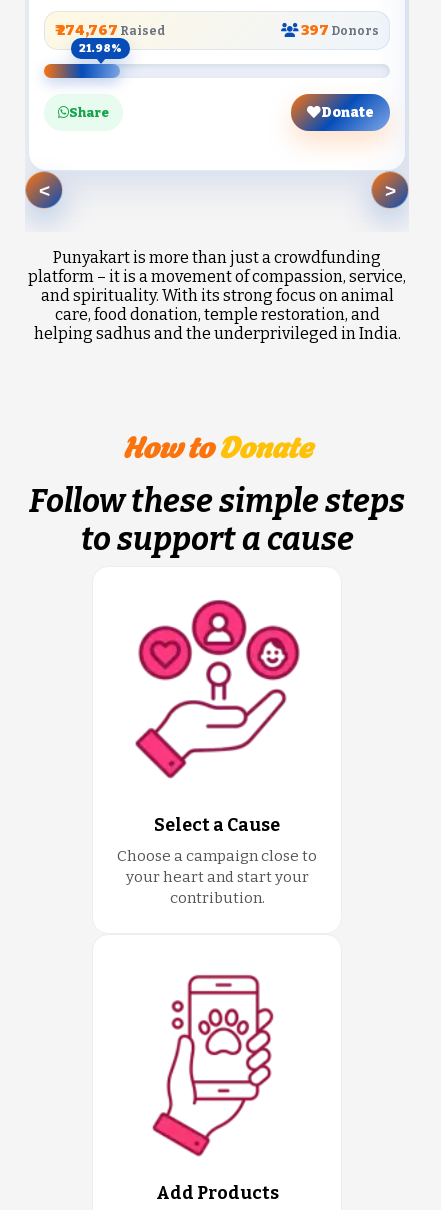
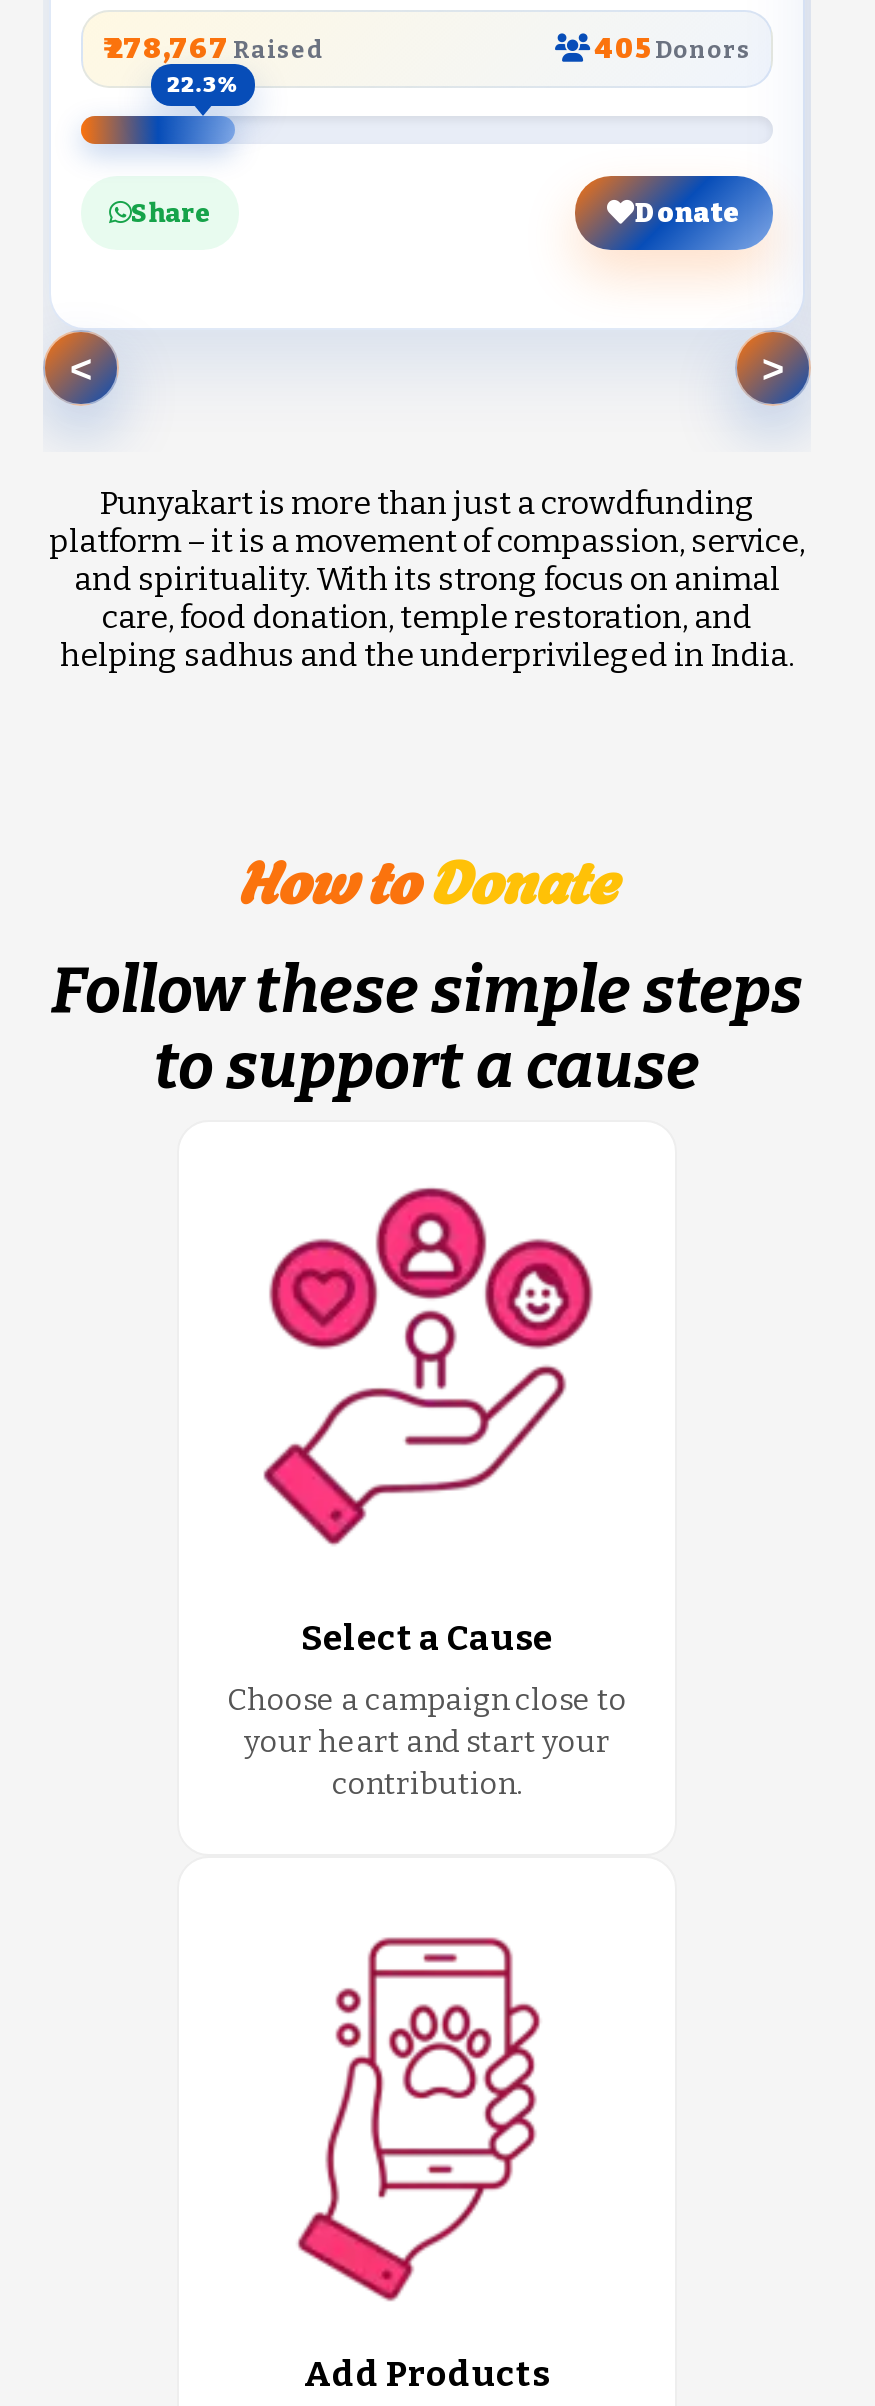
- ₹ 274,767 Raised
+ ₹ 278,767 Raised

- 397 Donors
+ 405 Donors

- 21.98%
+ 22.3%
